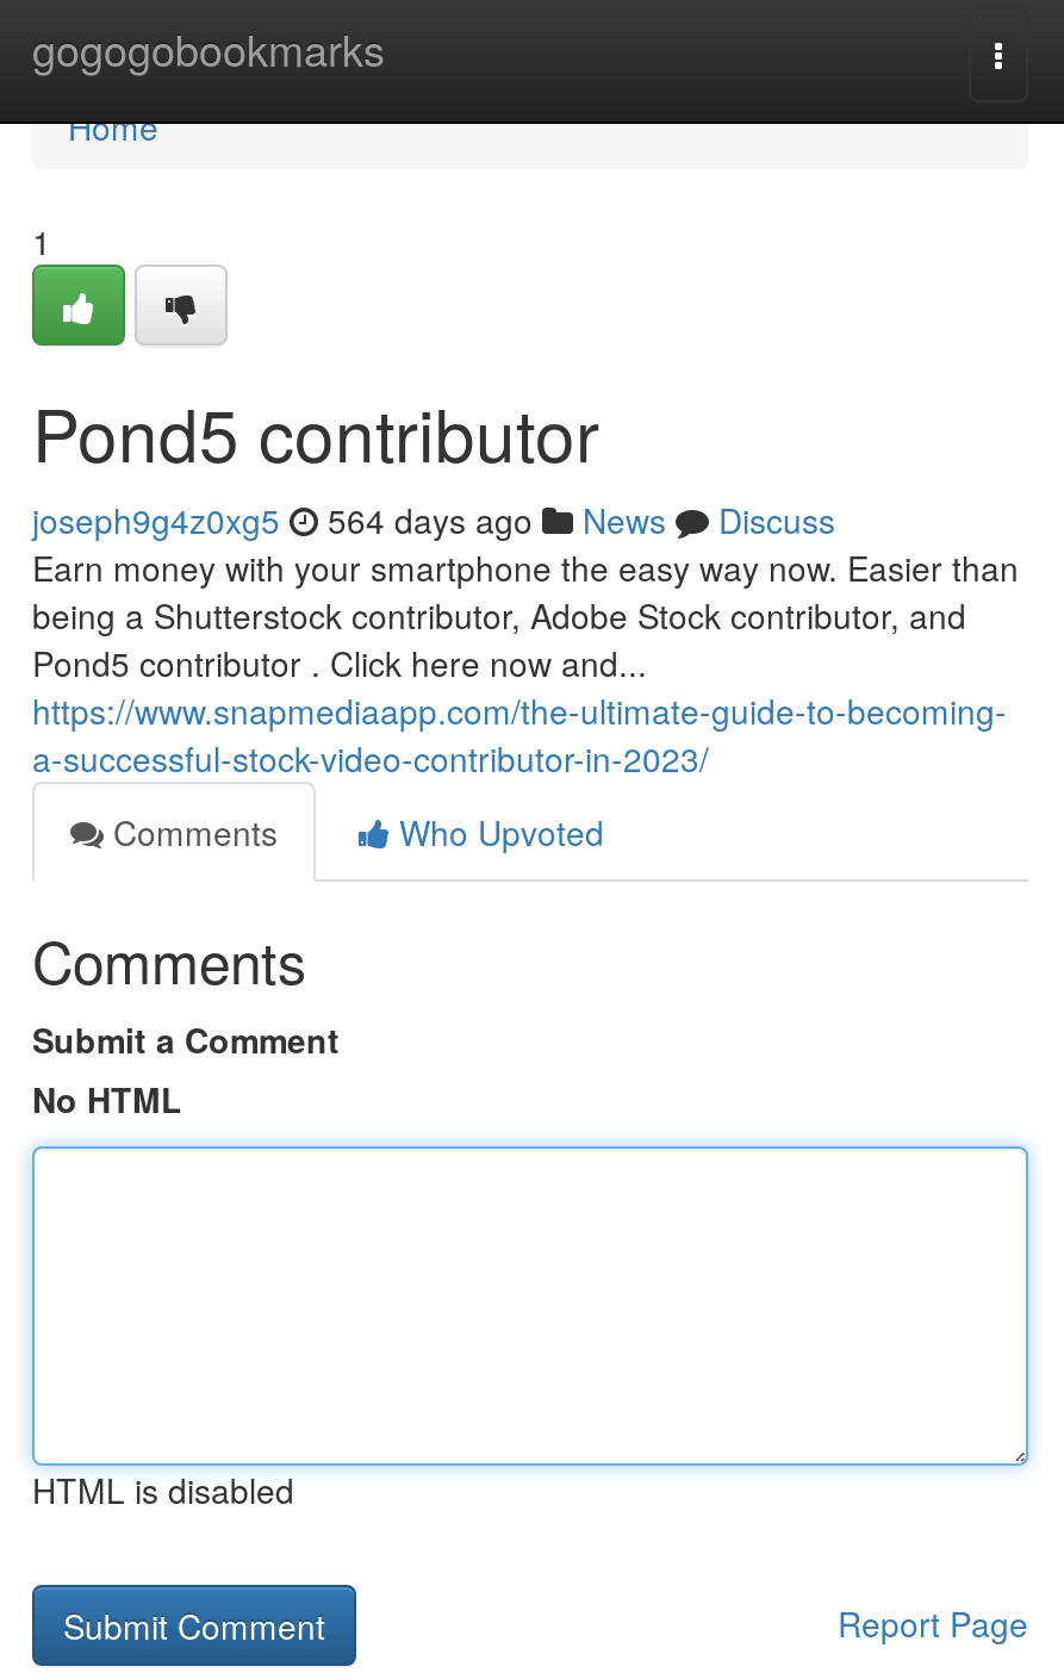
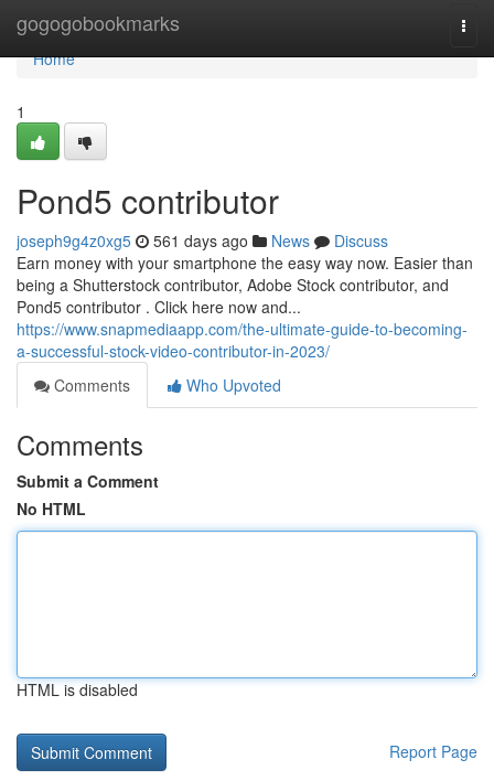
- joseph9g4z0xg5 564 days ago News Discuss
+ joseph9g4z0xg5 561 days ago News Discuss
